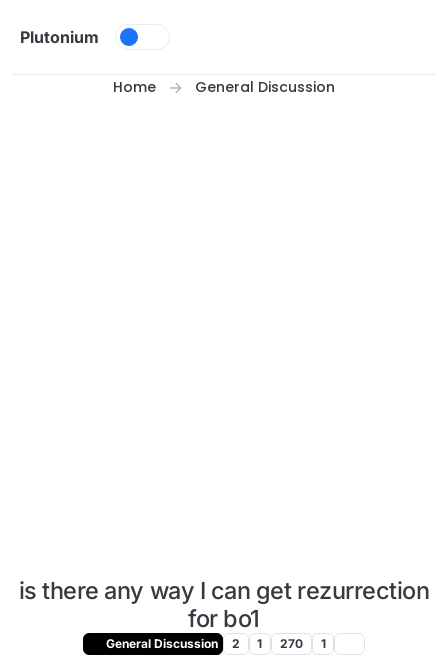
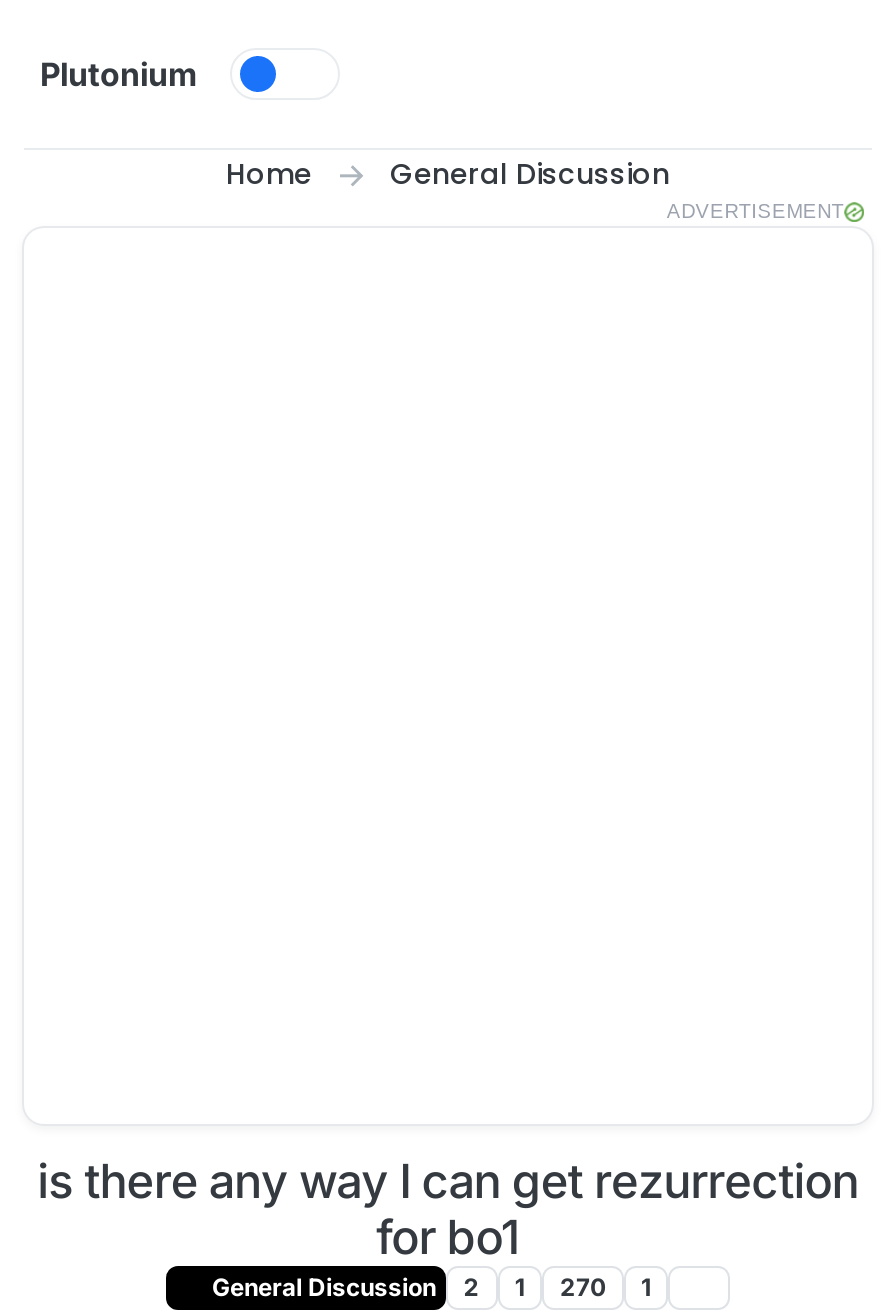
+ ADVERTISEMENT
